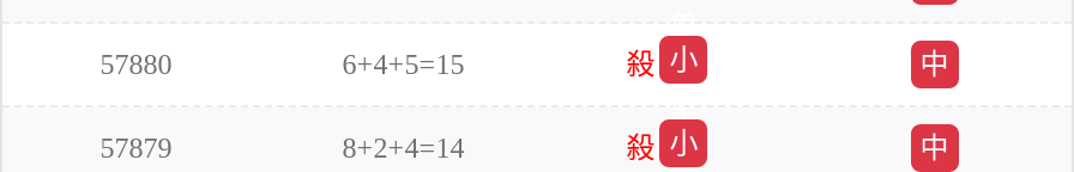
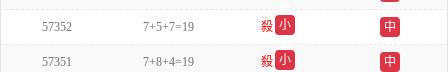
- 57880
+ 57352

- 6+4+5=15
+ 7+5+7=19

- 57879
+ 57351

- 8+2+4=14
+ 7+8+4=19
